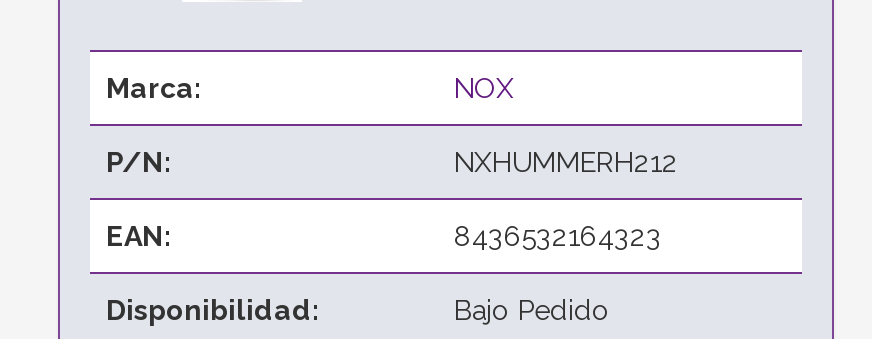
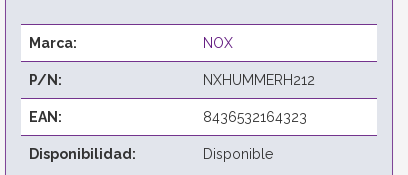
- Bajo Pedido
+ Disponible
